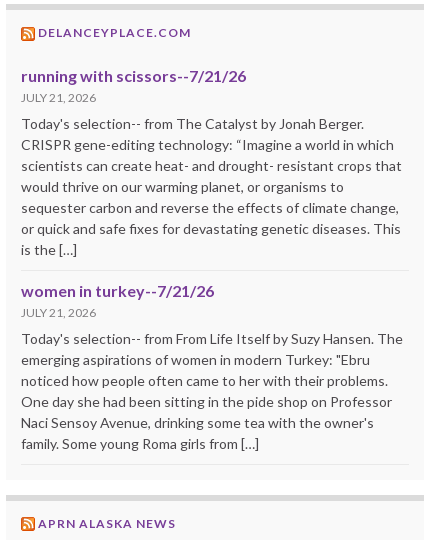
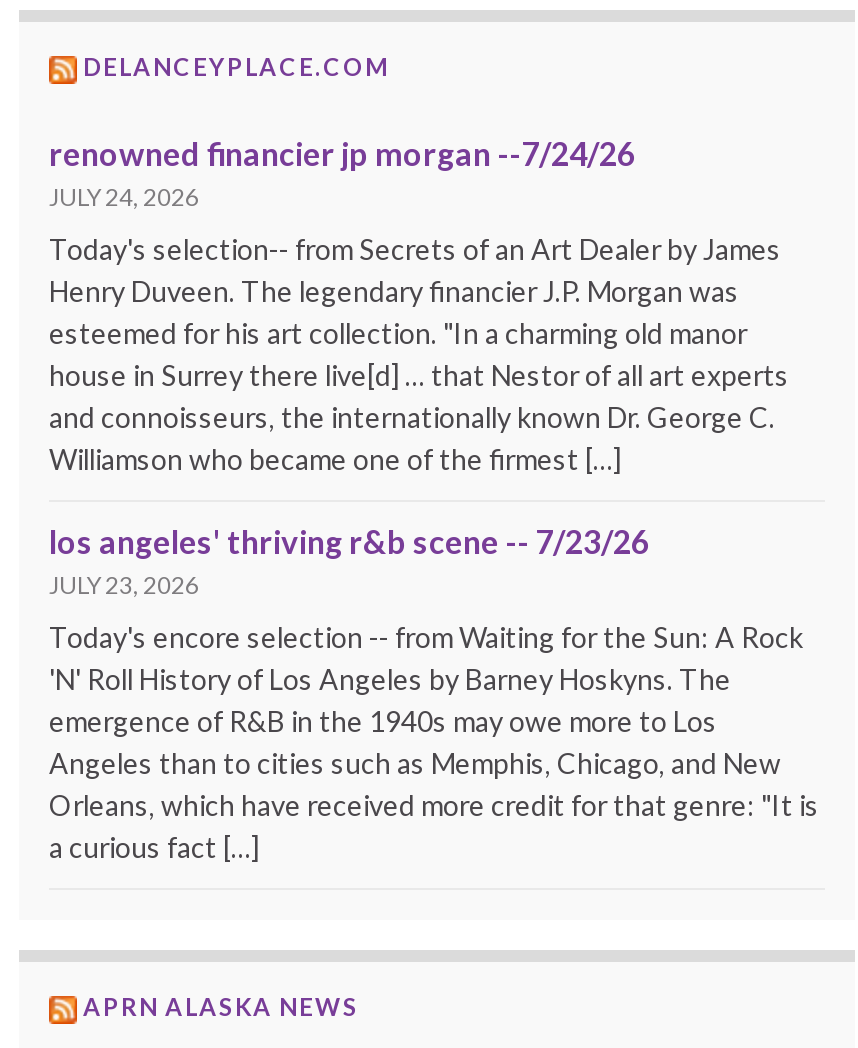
- running with scissors--7/21/26
- JULY 21, 2026
+ renowned financier jp morgan --7/24/26
+ JULY 24, 2026

- Today's selection-- from The Catalyst by Jonah Berger.
- CRISPR gene-editing technology: “Imagine a world in which
- scientists can create heat- and drought- resistant crops that
- would thrive on our warming planet, or organisms to
- sequester carbon and reverse the effects of climate change,
- or quick and safe fixes for devastating genetic diseases. This
- is the […]
+ Today's selection-- from Secrets of an Art Dealer by James
+ Henry Duveen. The legendary financier J.P. Morgan was
+ esteemed for his art collection. "In a charming old manor
+ house in Surrey there live[d] … that Nestor of all art experts
+ and connoisseurs, the internationally known Dr. George C.
+ Williamson who became one of the firmest […]

- women in turkey--7/21/26
- JULY 21, 2026
+ los angeles' thriving r&b scene -- 7/23/26
+ JULY 23, 2026

- Today's selection-- from From Life Itself by Suzy Hansen. The
- emerging aspirations of women in modern Turkey: "Ebru
- noticed how people often came to her with their problems.
- One day she had been sitting in the pide shop on Professor
- Naci Sensoy Avenue, drinking some tea with the owner's
- family. Some young Roma girls from […]
+ Today's encore selection -- from Waiting for the Sun: A Rock
+ 'N' Roll History of Los Angeles by Barney Hoskyns. The
+ emergence of R&B in the 1940s may owe more to Los
+ Angeles than to cities such as Memphis, Chicago, and New
+ Orleans, which have received more credit for that genre: "It is
+ a curious fact […]
